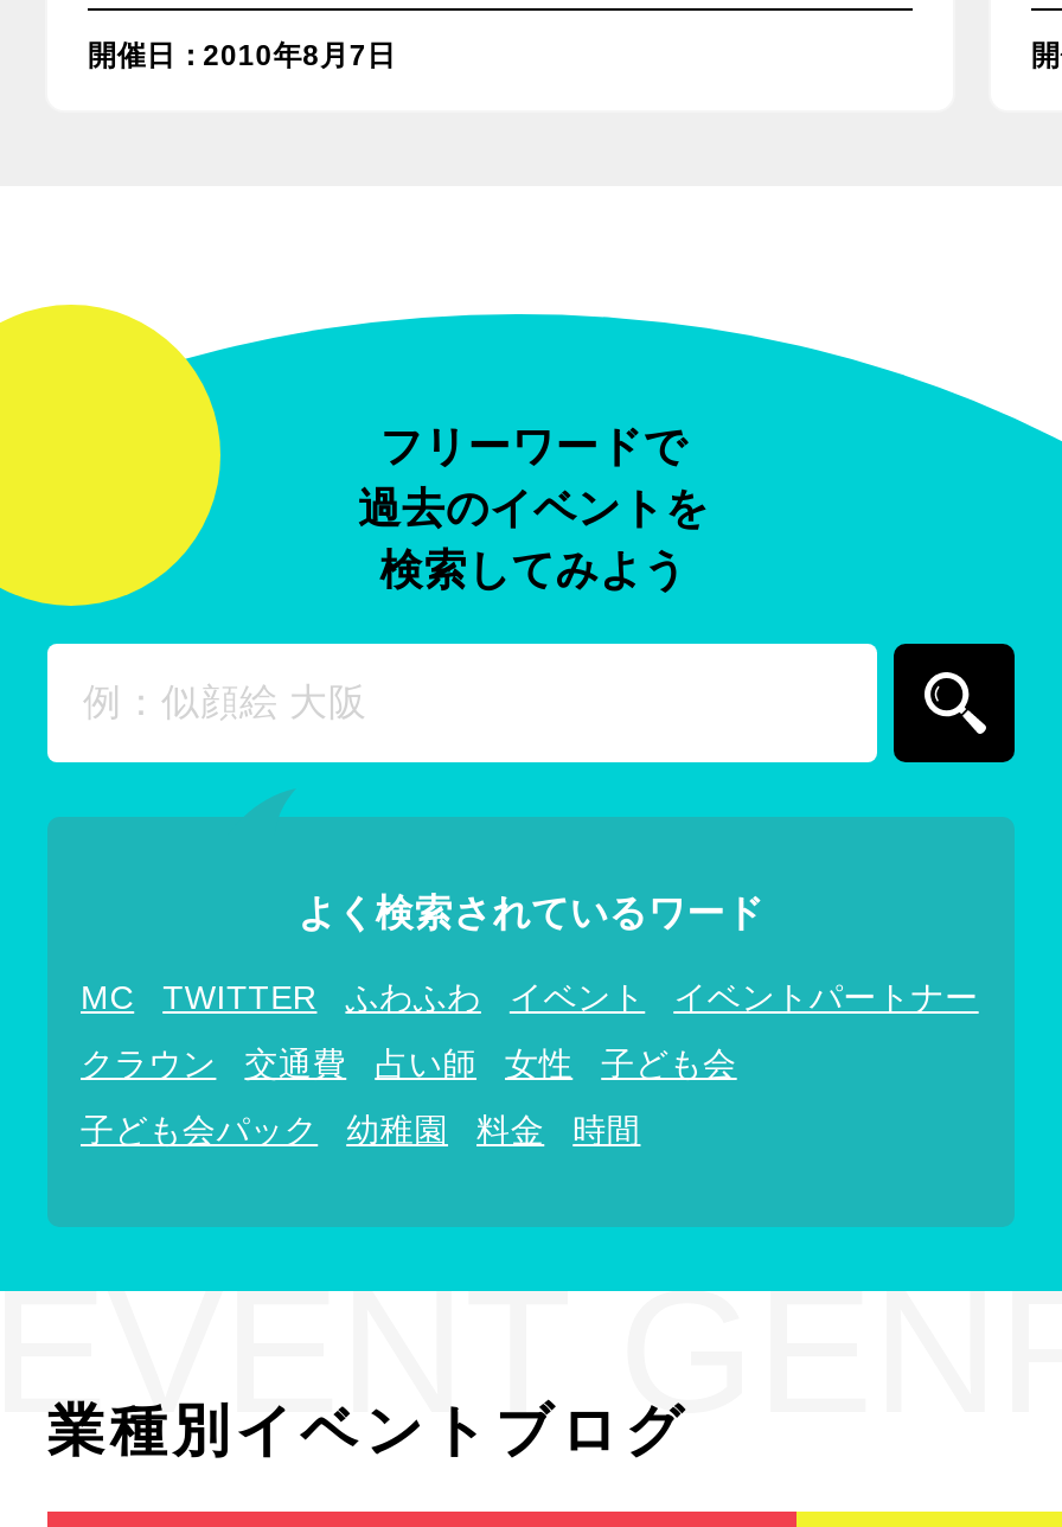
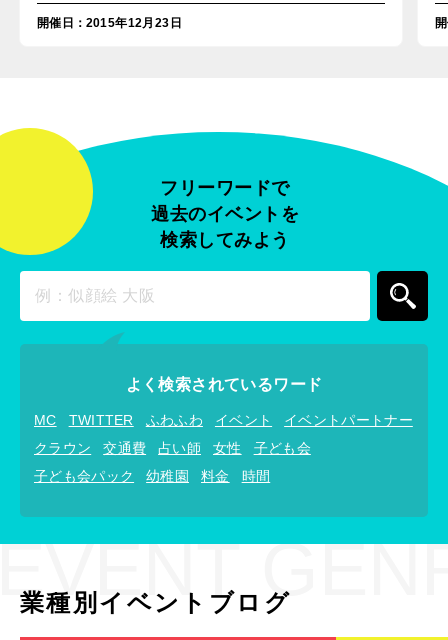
- 開催日：2010年8月7日
+ 開催日：2015年12月23日
